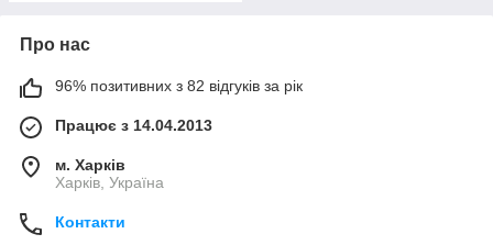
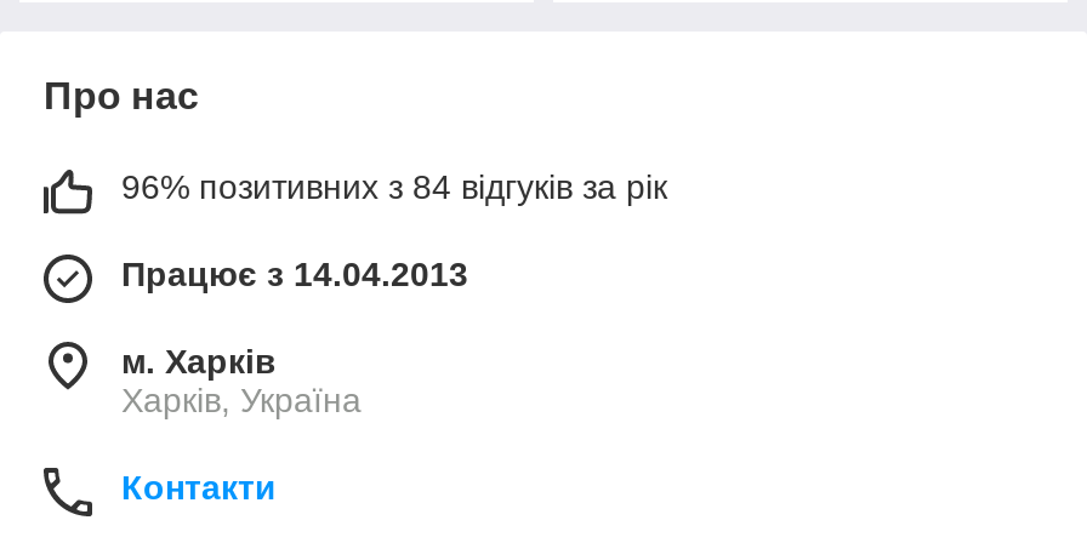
- 96% позитивних з 82 відгуків за рік
+ 96% позитивних з 84 відгуків за рік
